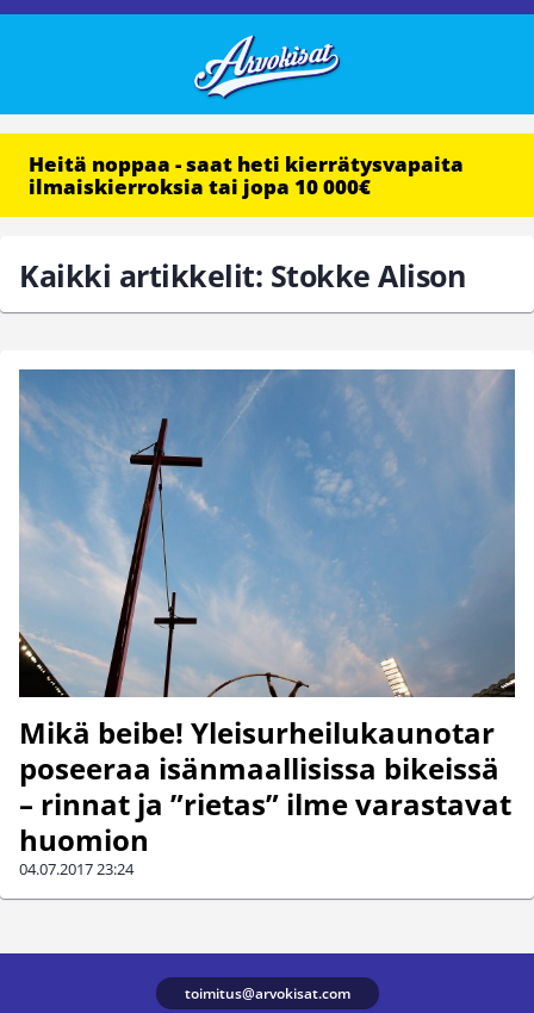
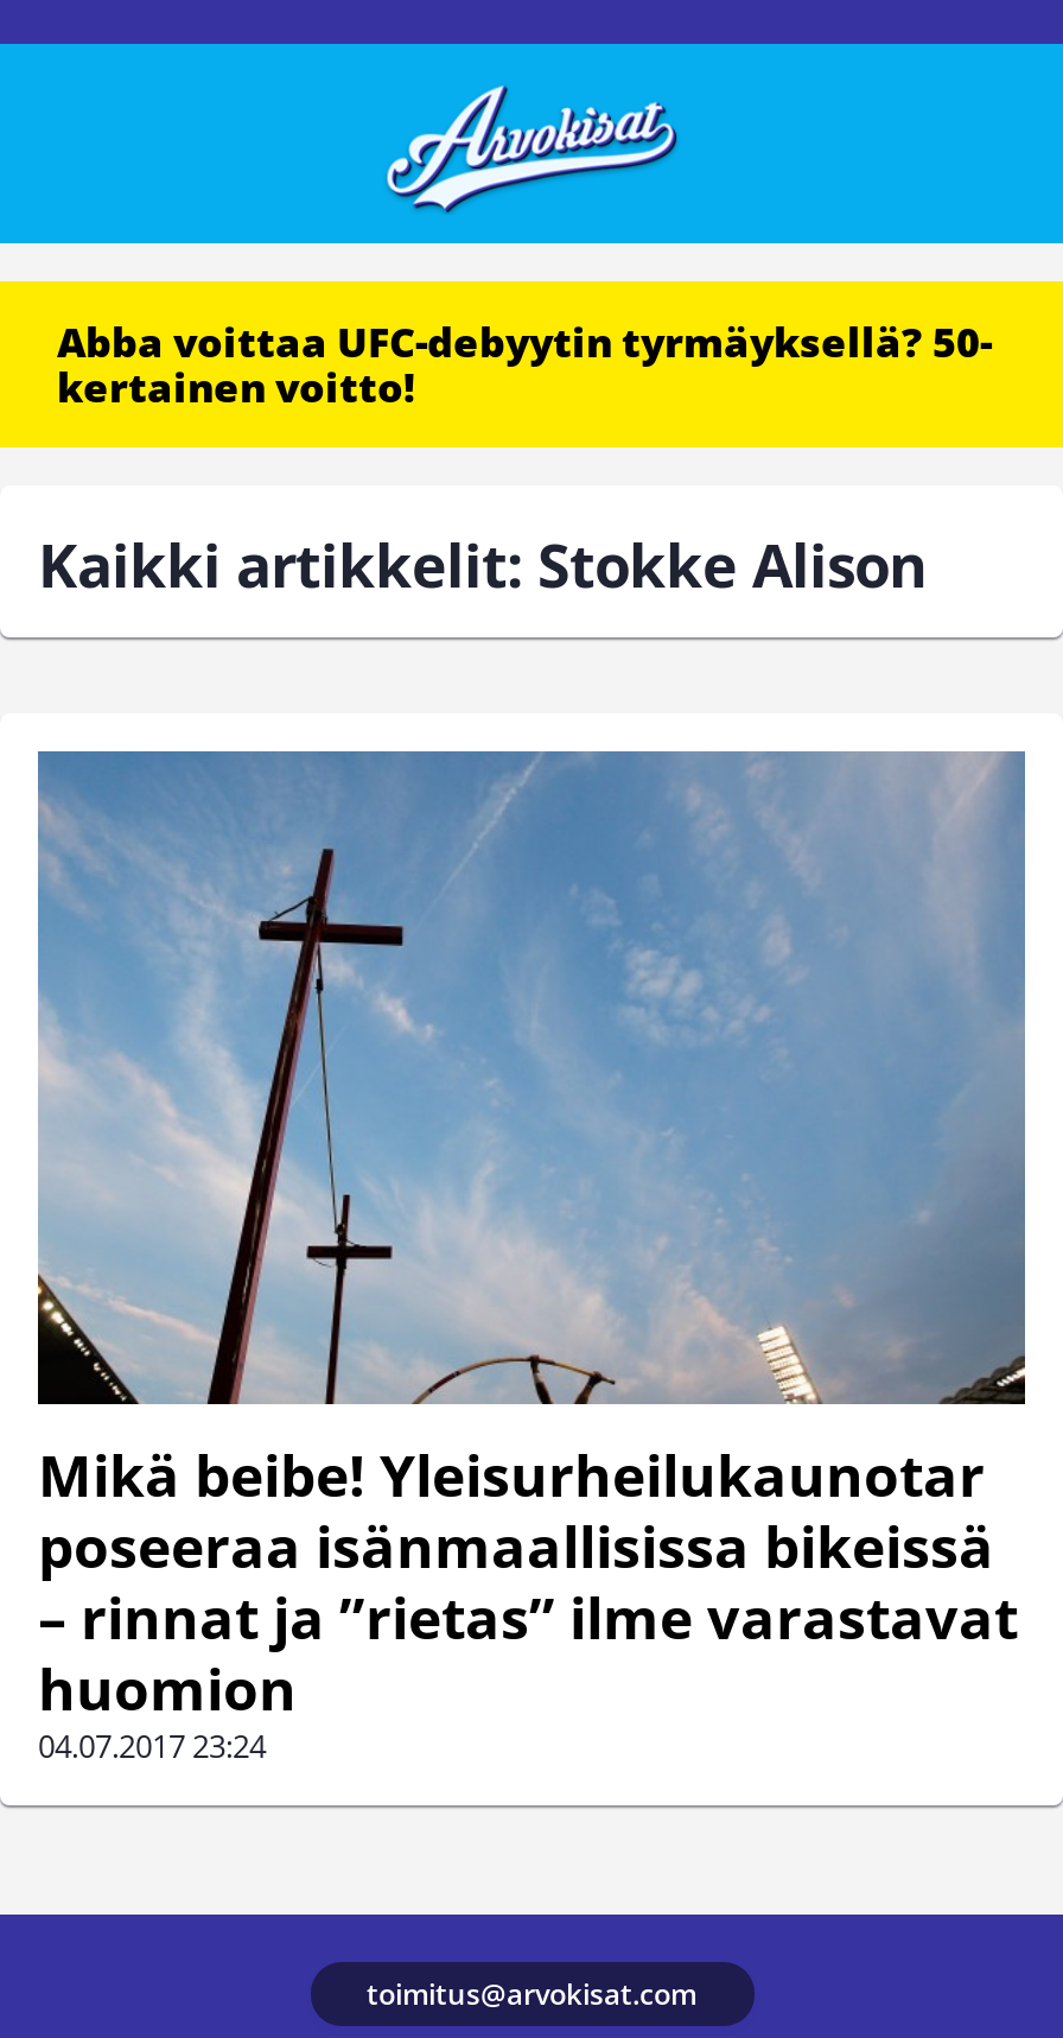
- Heitä noppaa - saat heti kierrätysvapaita
- ilmaiskierroksia tai jopa 10 000€
+ Abba voittaa UFC-debyytin tyrmäyksellä? 50-
+ kertainen voitto!
